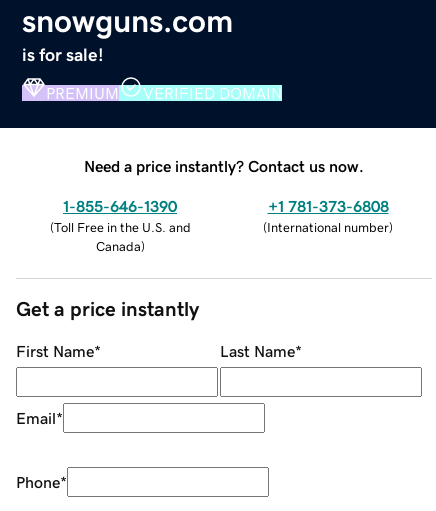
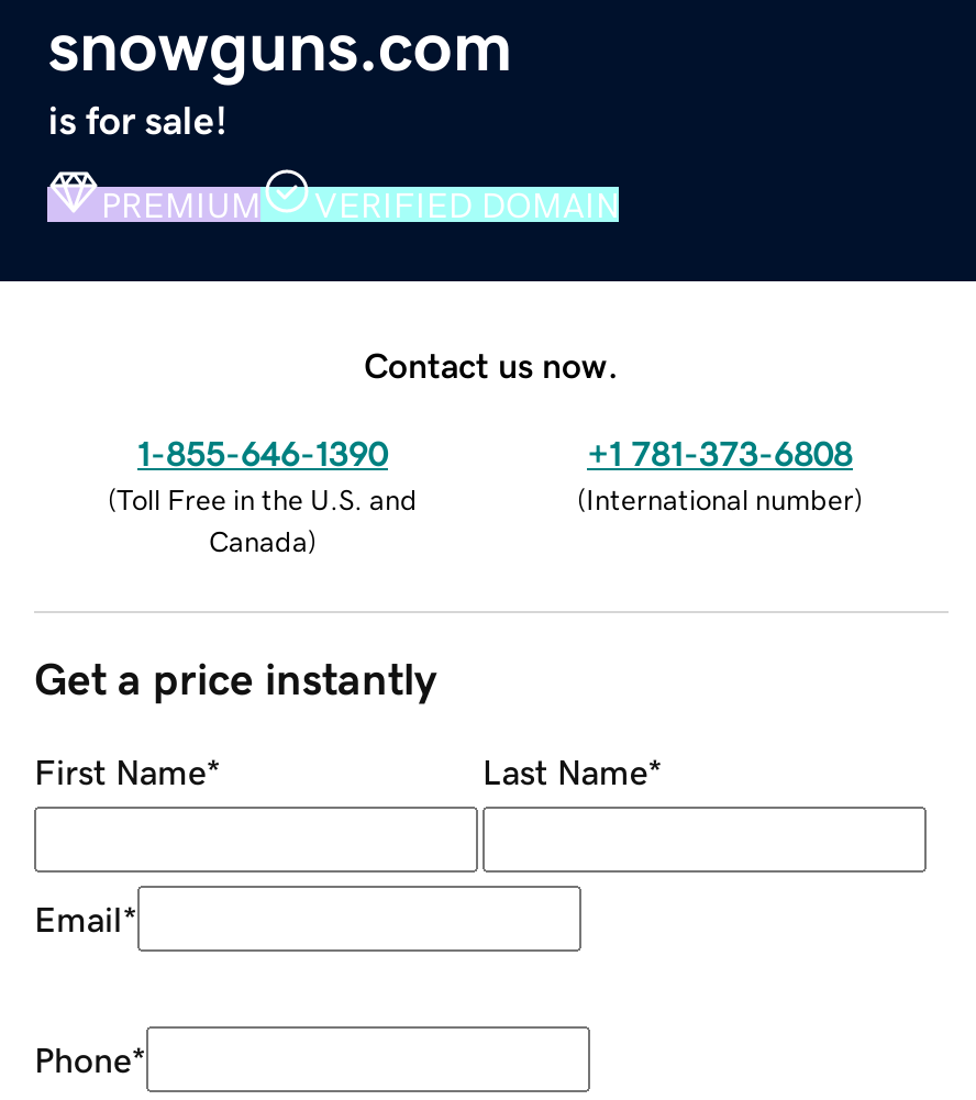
- Need a price instantly? Contact us now.
+ Contact us now.
